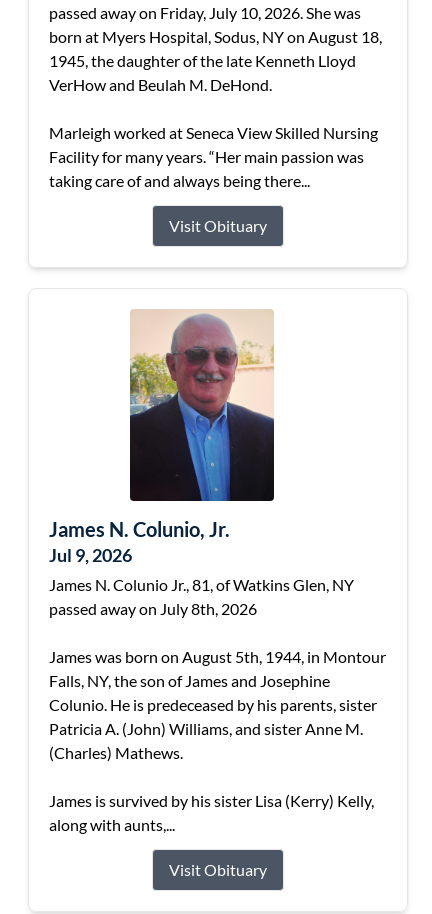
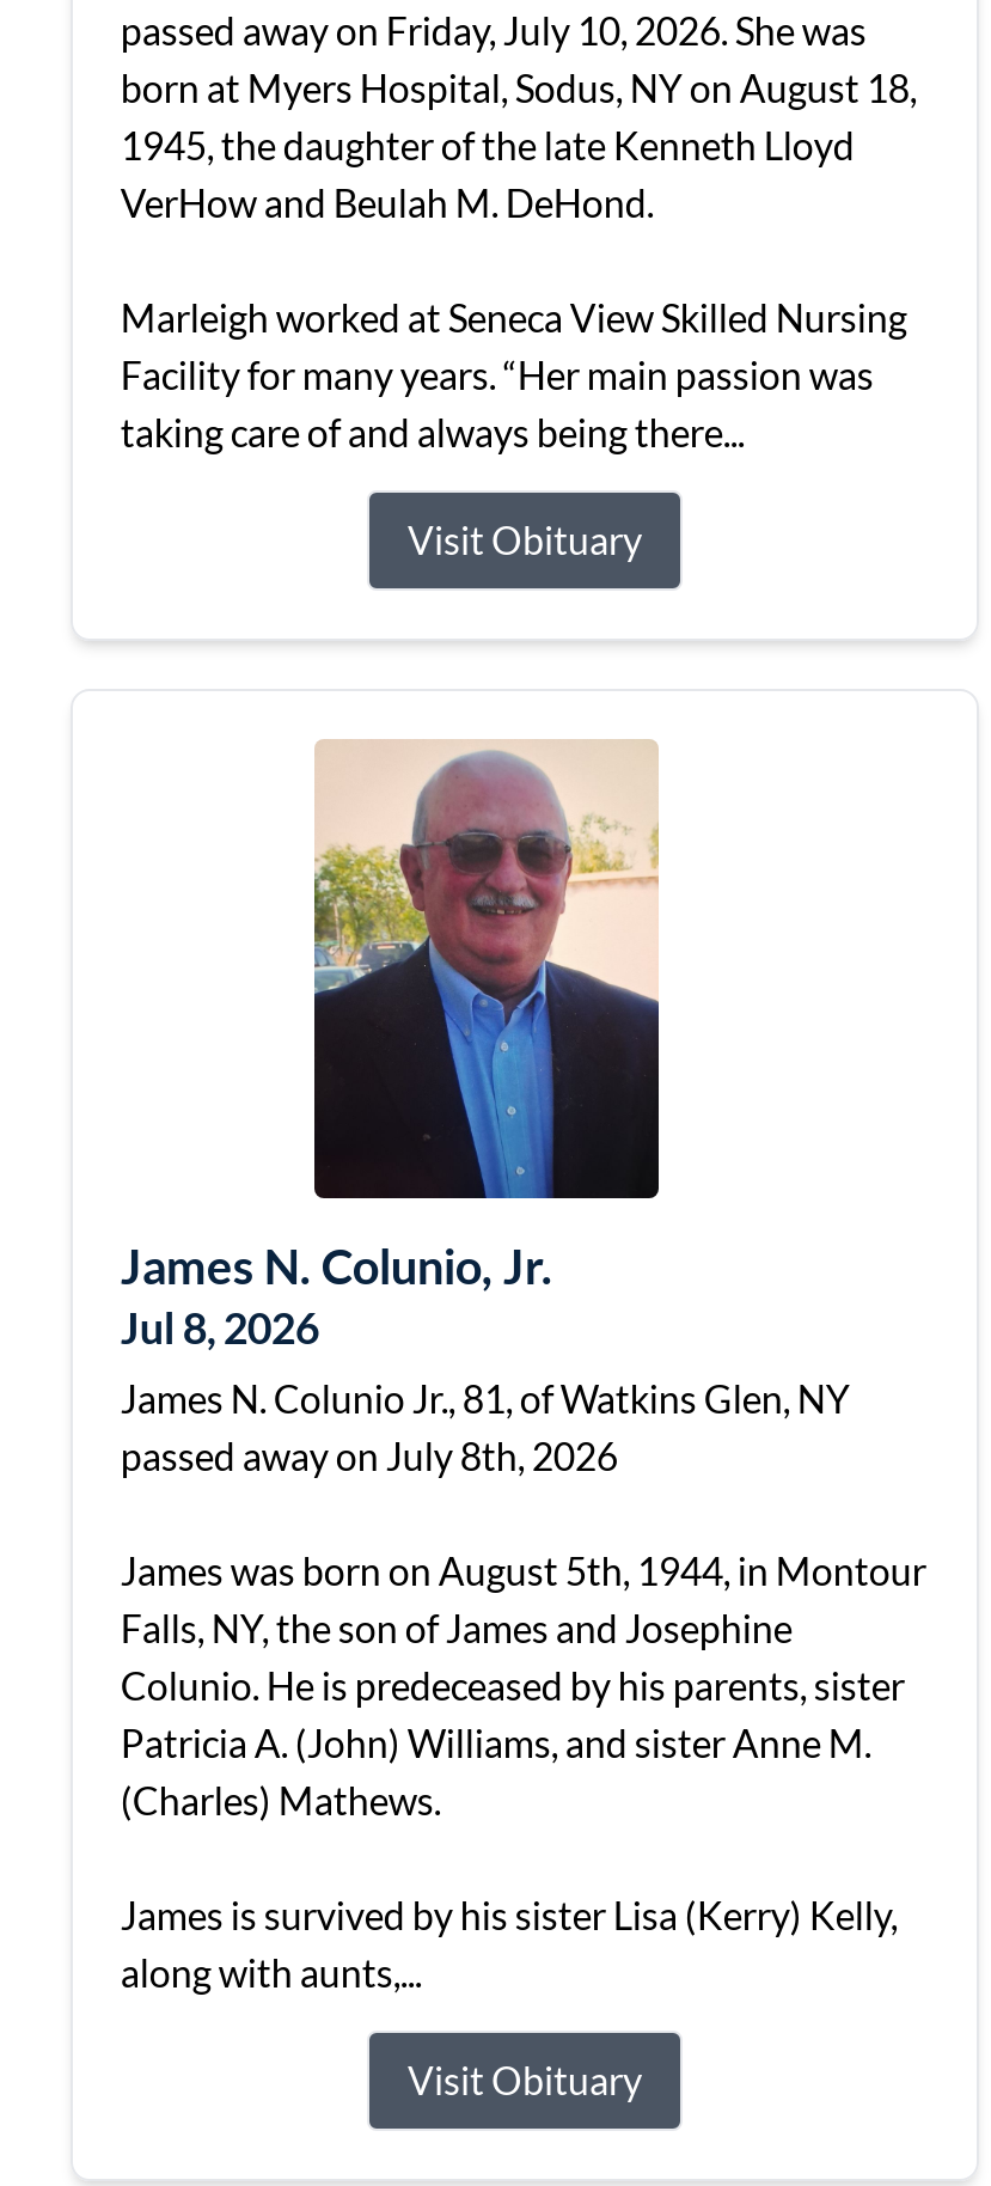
- Jul 9, 2026
+ Jul 8, 2026
